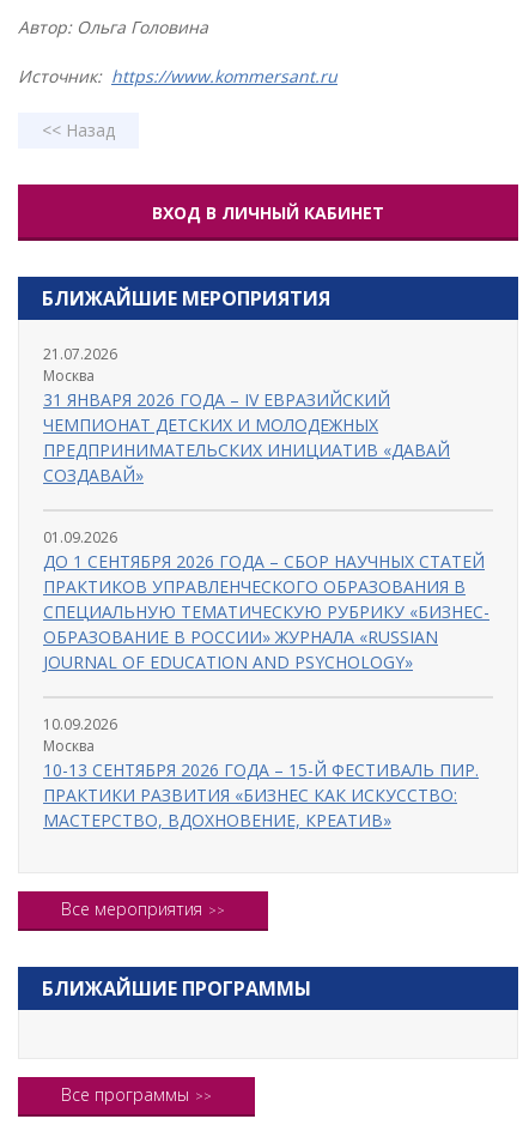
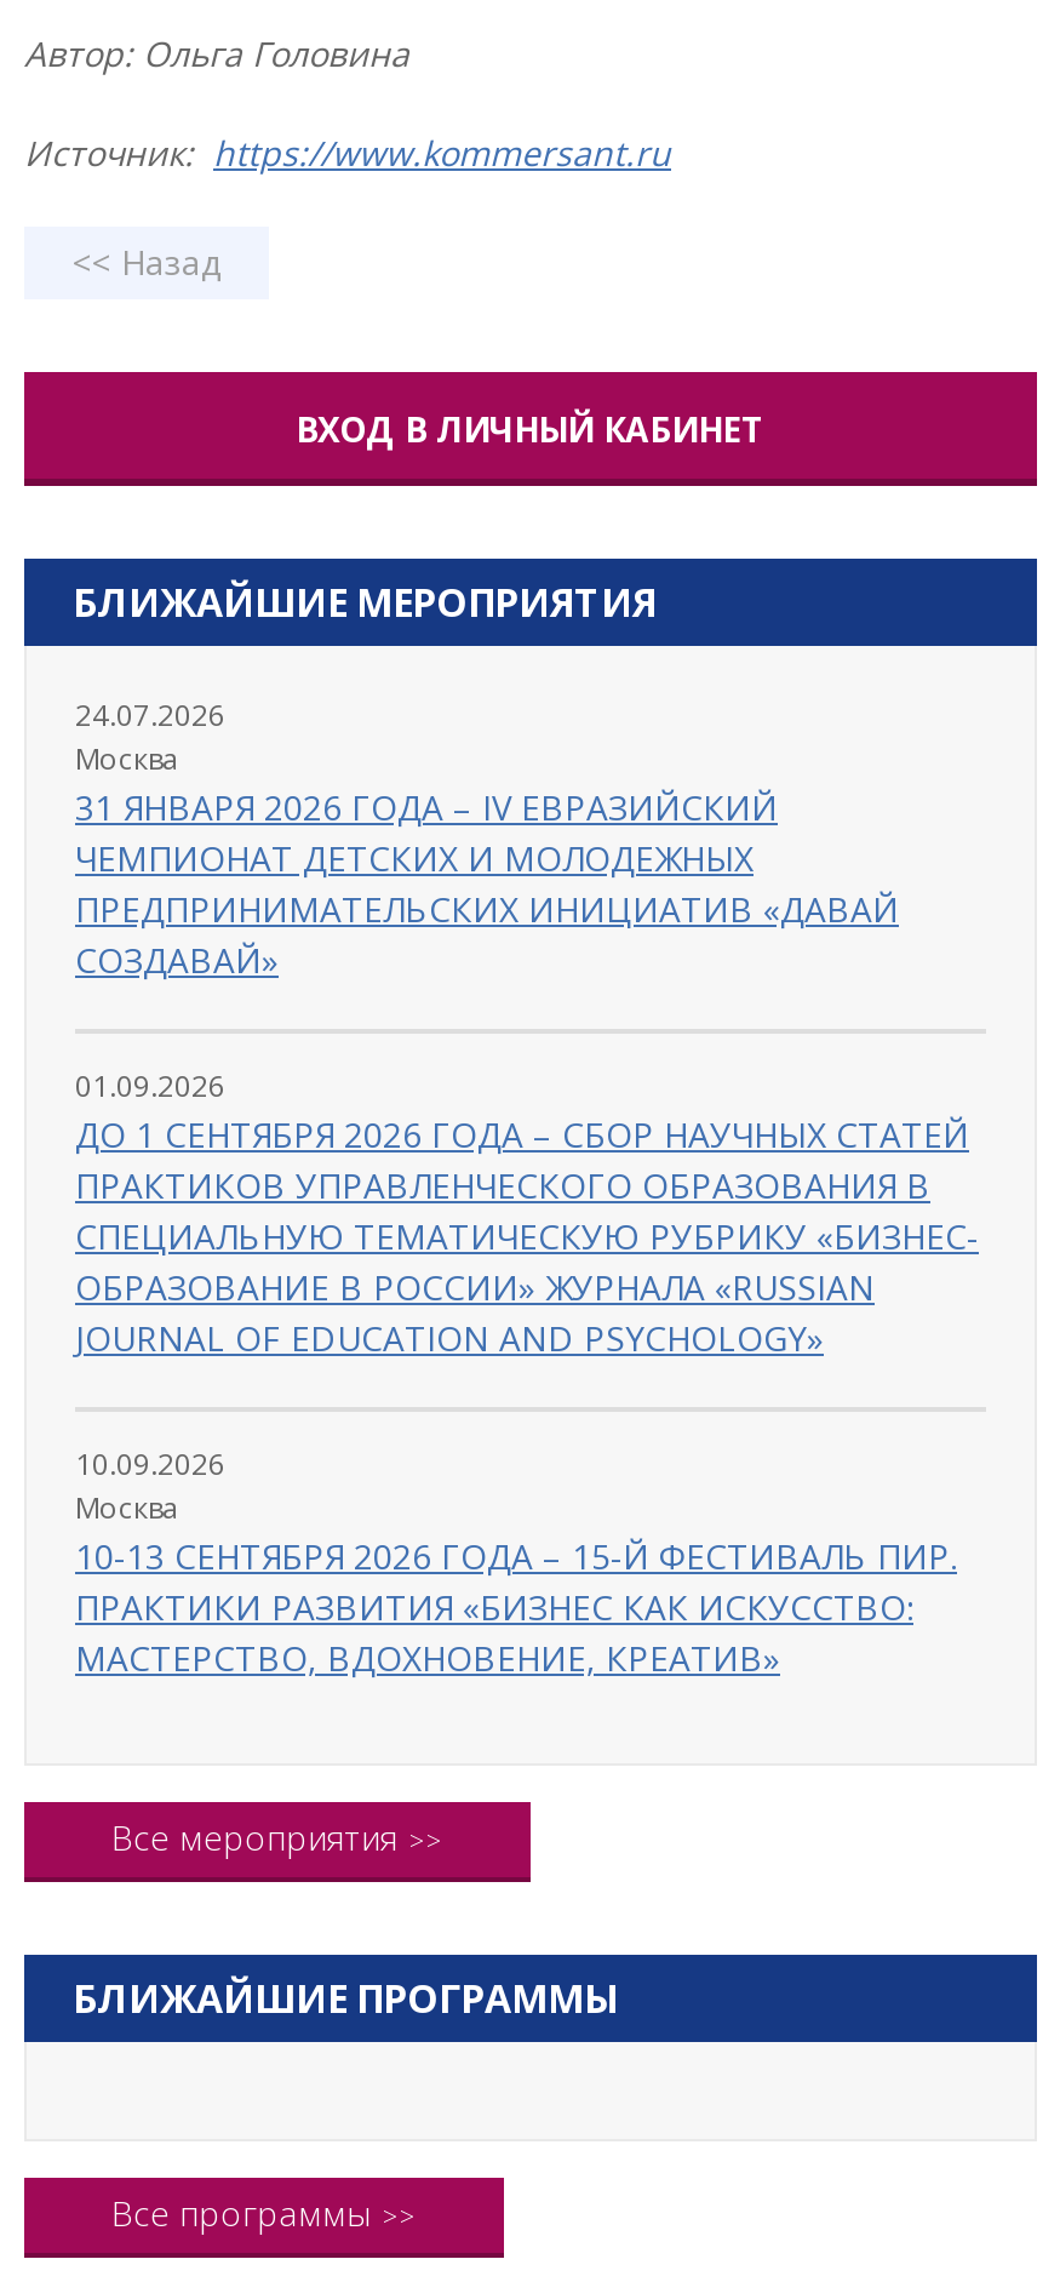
- 21.07.2026
+ 24.07.2026
